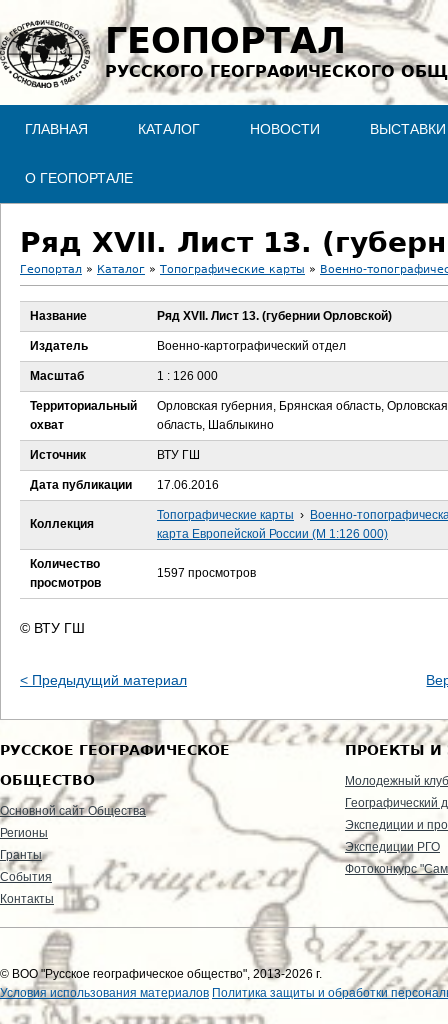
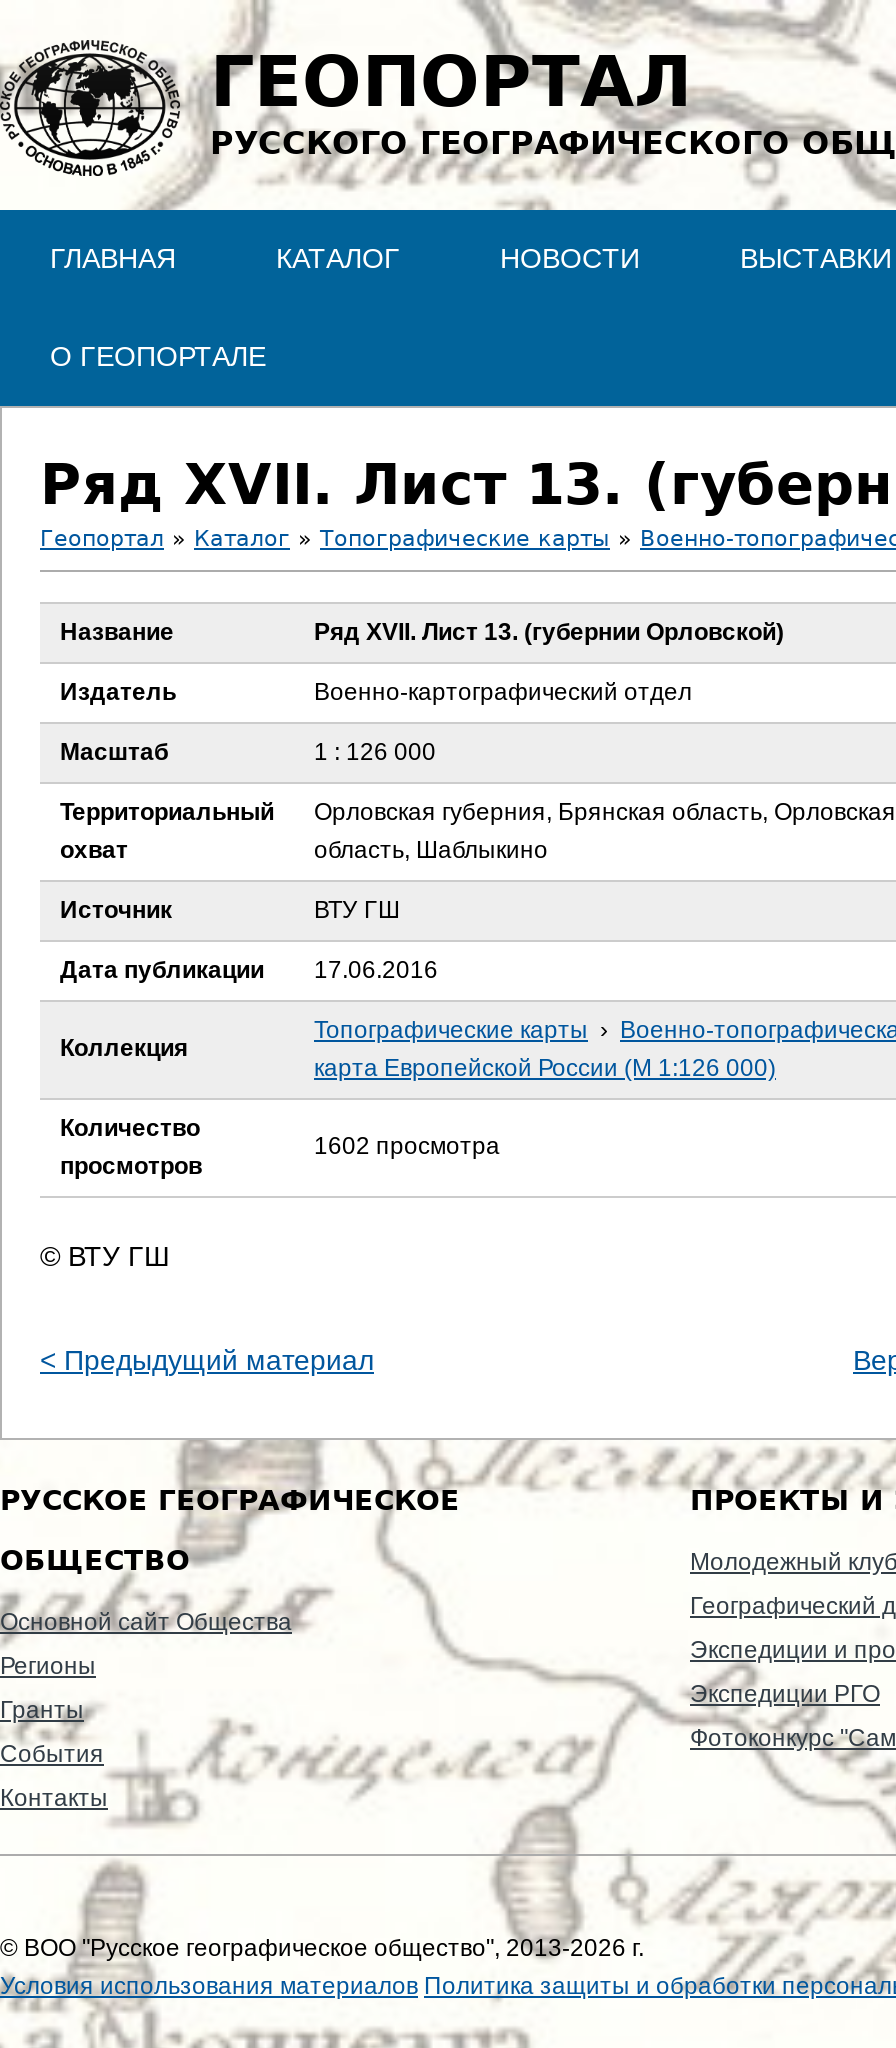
- 1597 просмотров
+ 1602 просмотра
